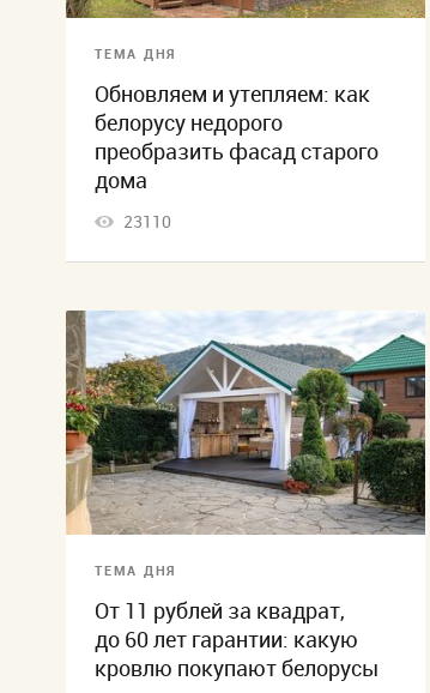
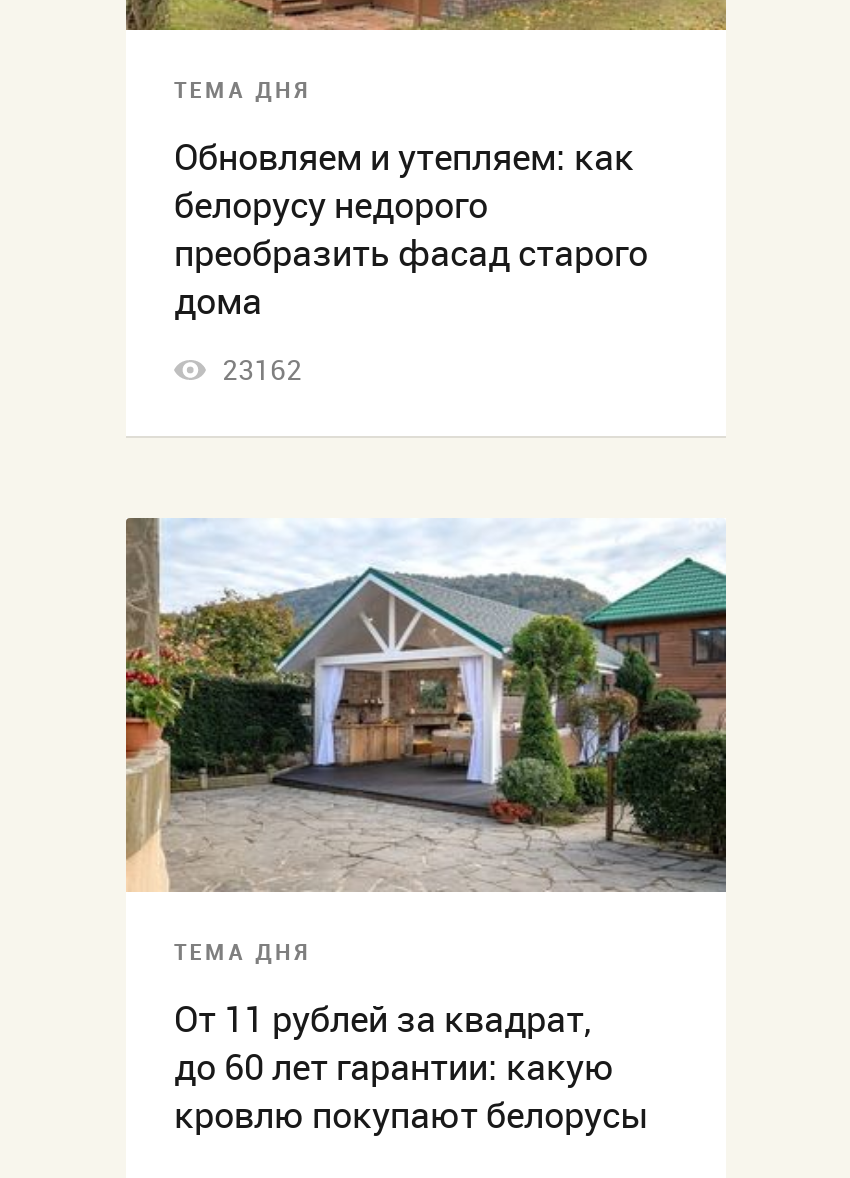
- 23110
+ 23162
